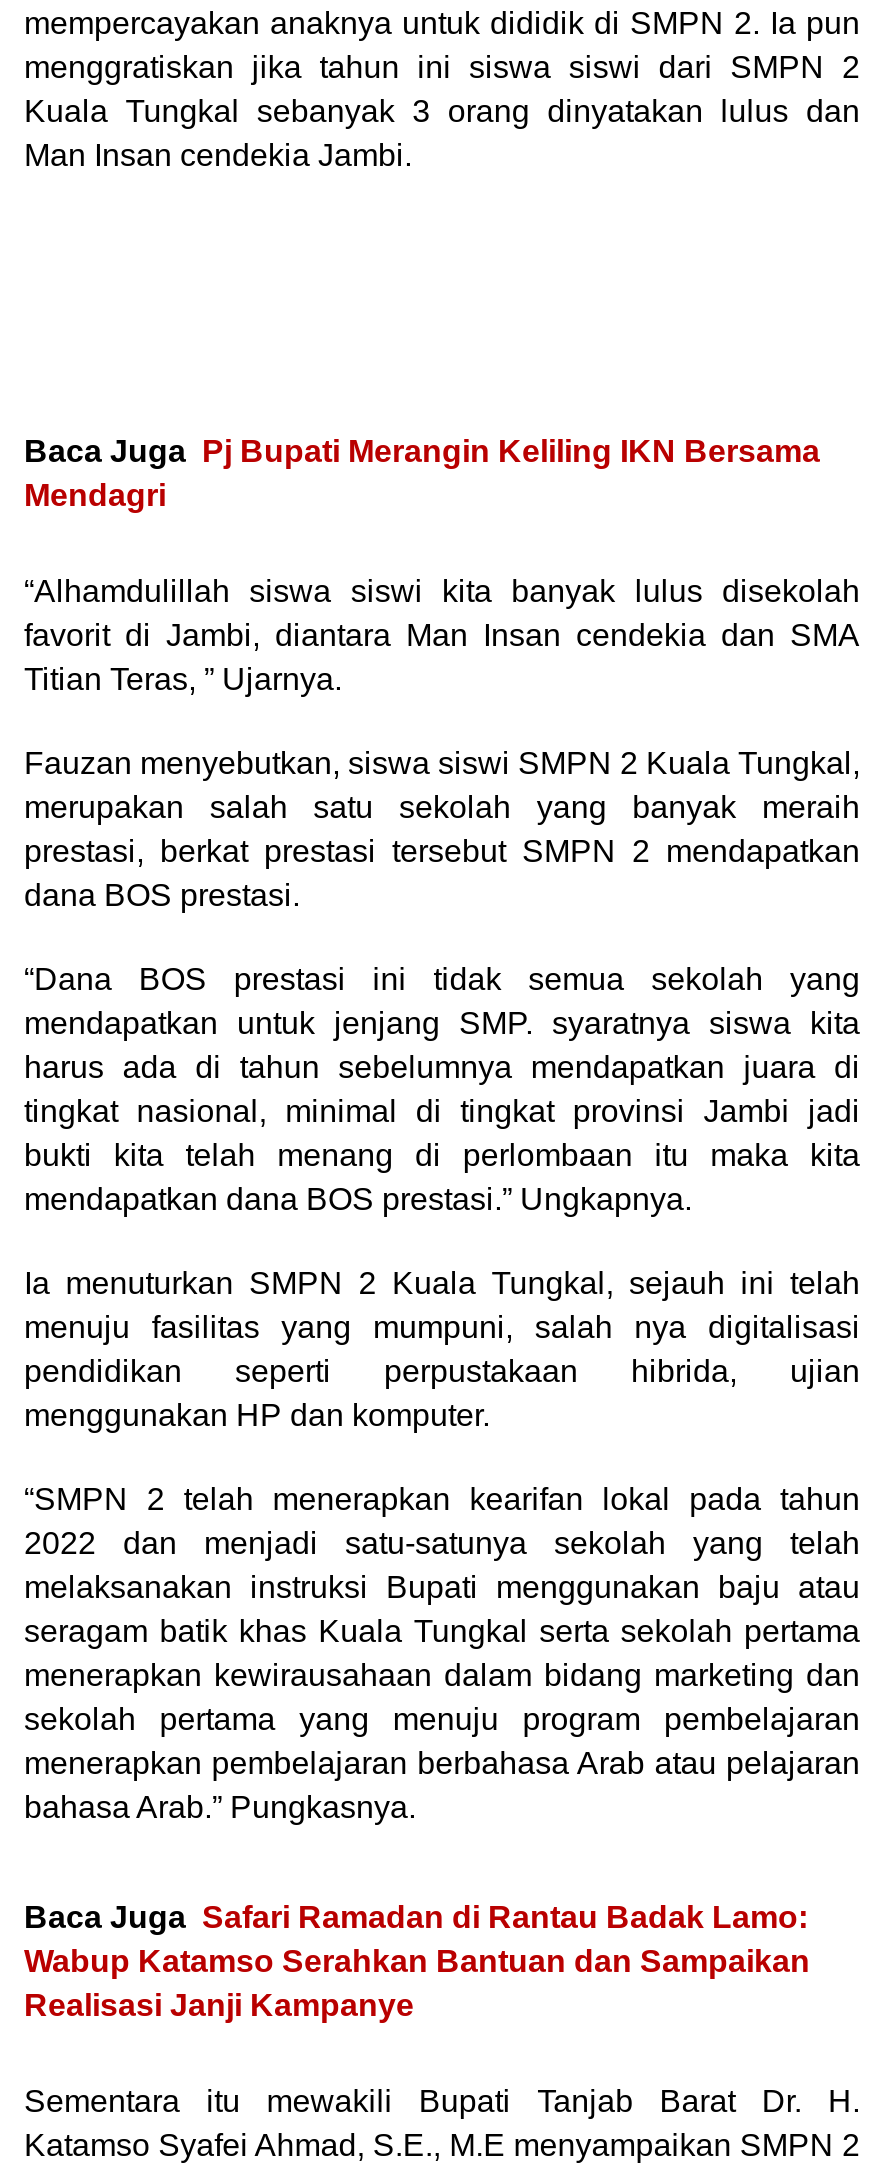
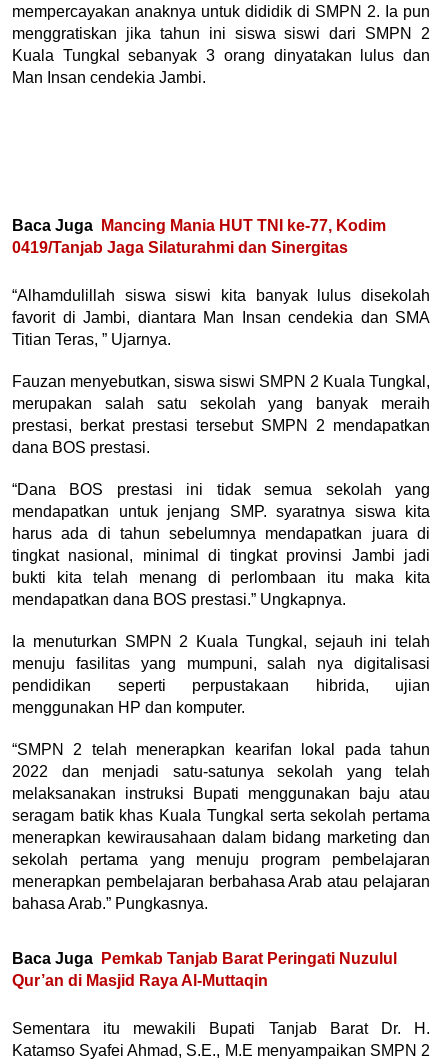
- Baca Juga Pj Bupati Merangin Keliling IKN Bersama
- Mendagri
+ Baca Juga Mancing Mania HUT TNI ke-77, Kodim
+ 0419/Tanjab Jaga Silaturahmi dan Sinergitas

- Baca Juga Safari Ramadan di Rantau Badak Lamo:
- Wabup Katamso Serahkan Bantuan dan Sampaikan
- Realisasi Janji Kampanye
+ Baca Juga Pemkab Tanjab Barat Peringati Nuzulul
+ Qur’an di Masjid Raya Al-Muttaqin
